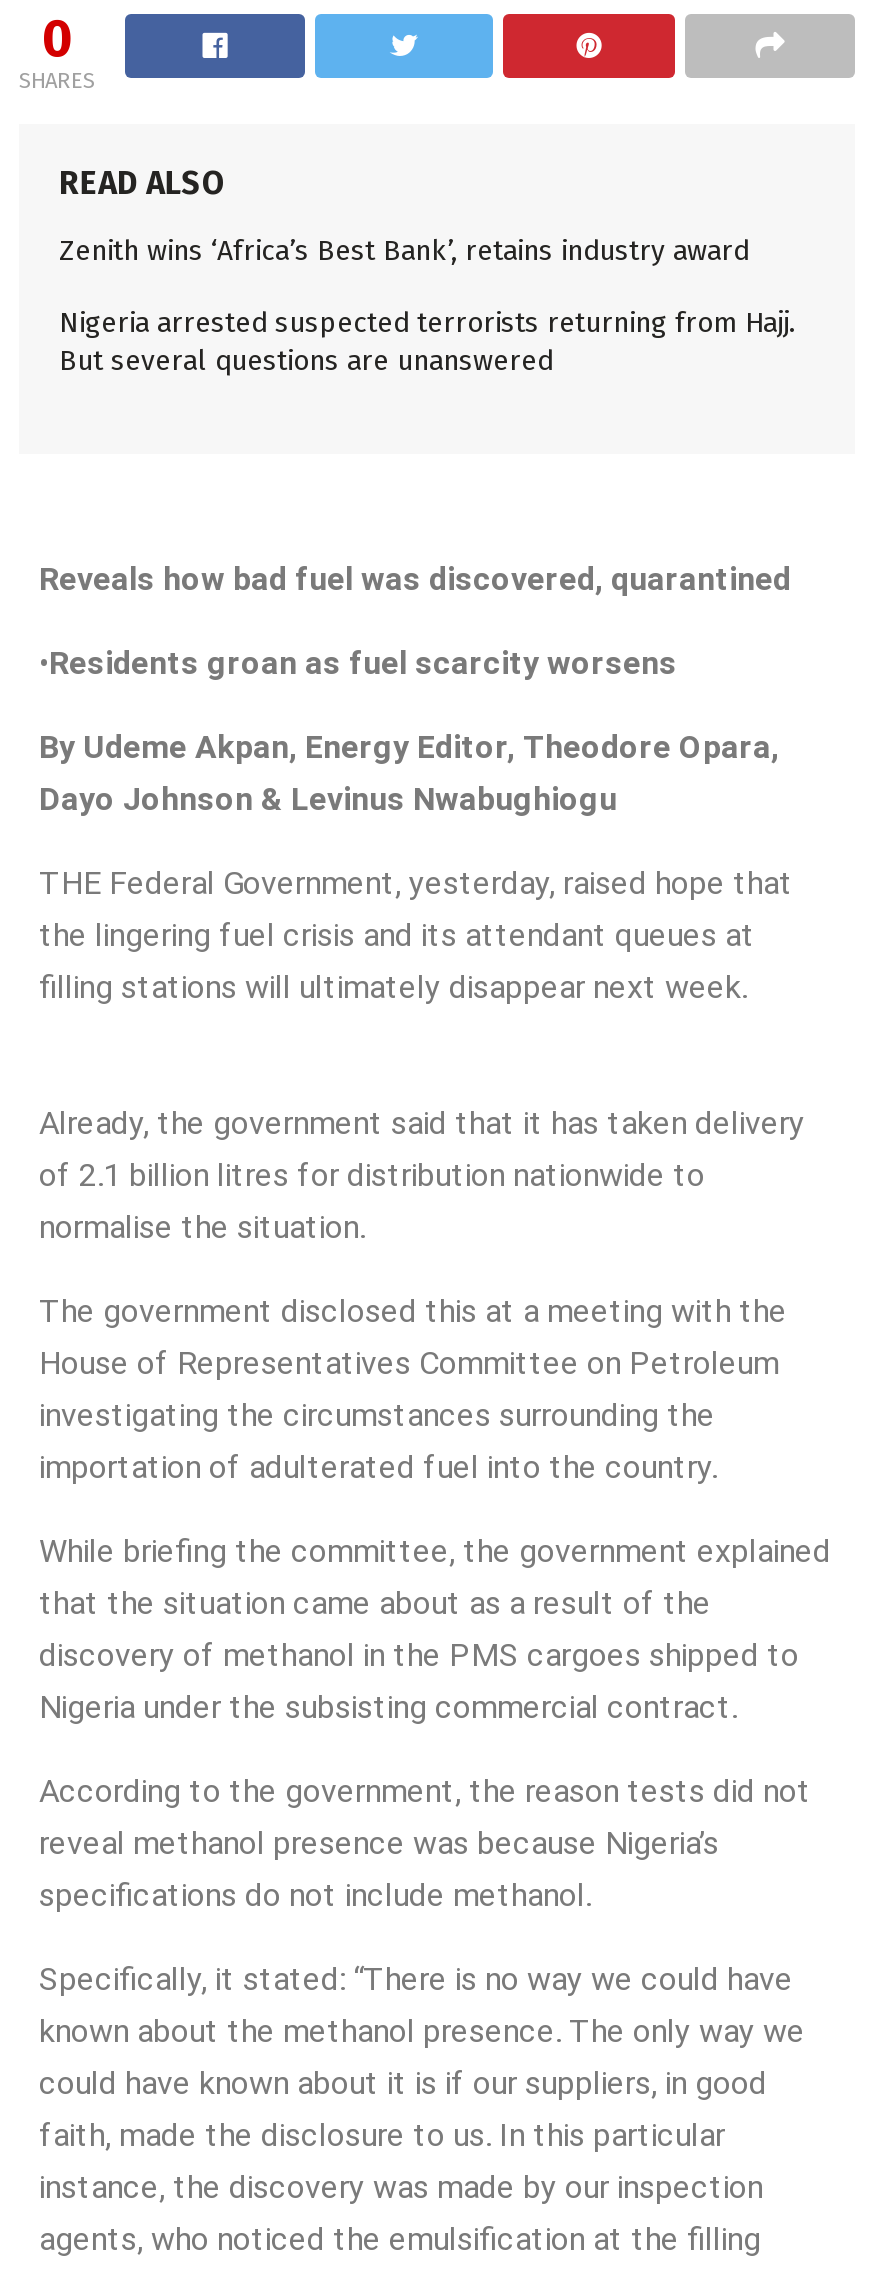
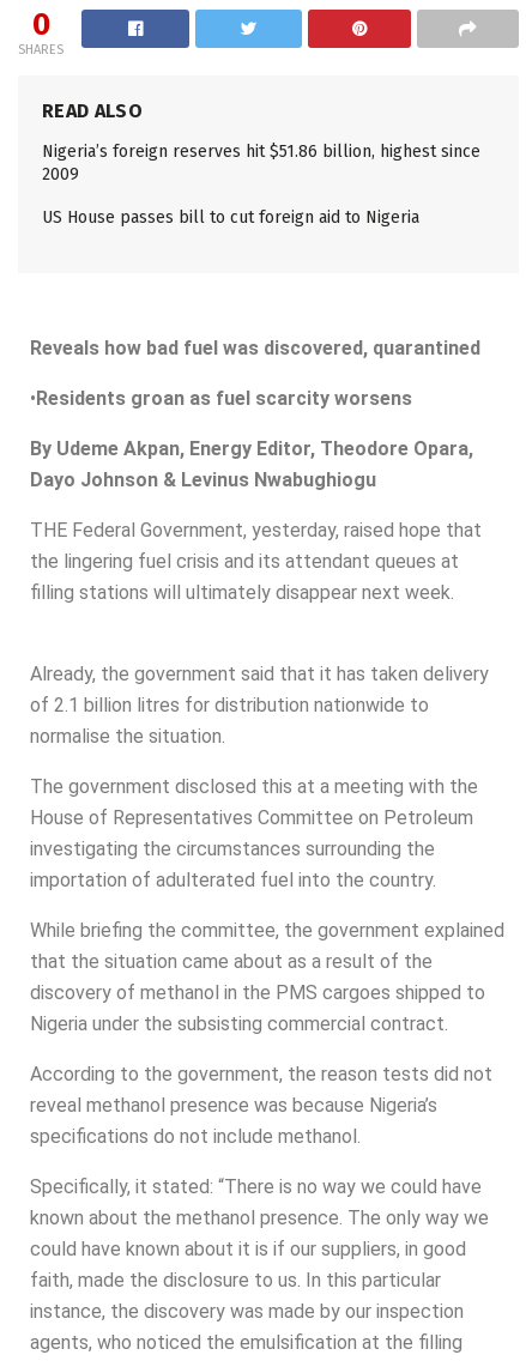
- Zenith wins ‘Africa’s Best Bank’, retains industry award
+ Nigeria’s foreign reserves hit $51.86 billion, highest since
+ 2009

- Nigeria arrested suspected terrorists returning from Hajj.
- But several questions are unanswered
+ US House passes bill to cut foreign aid to Nigeria
